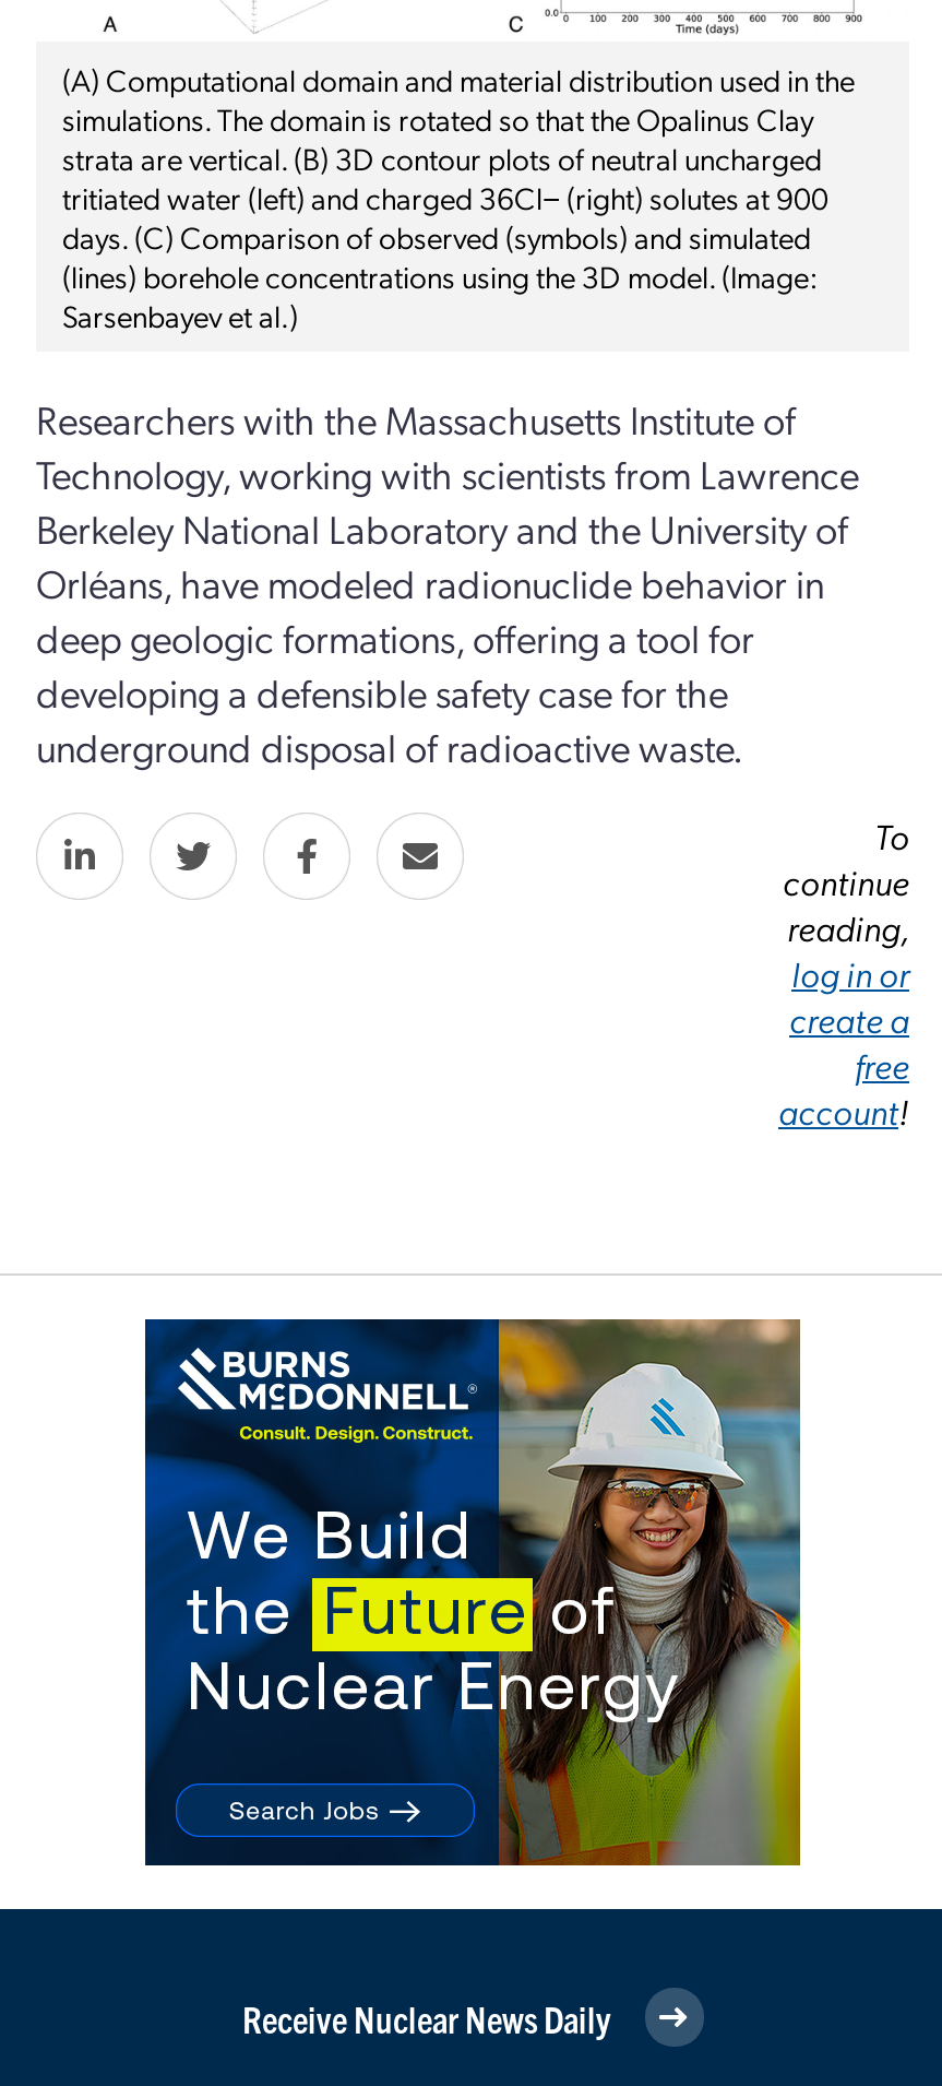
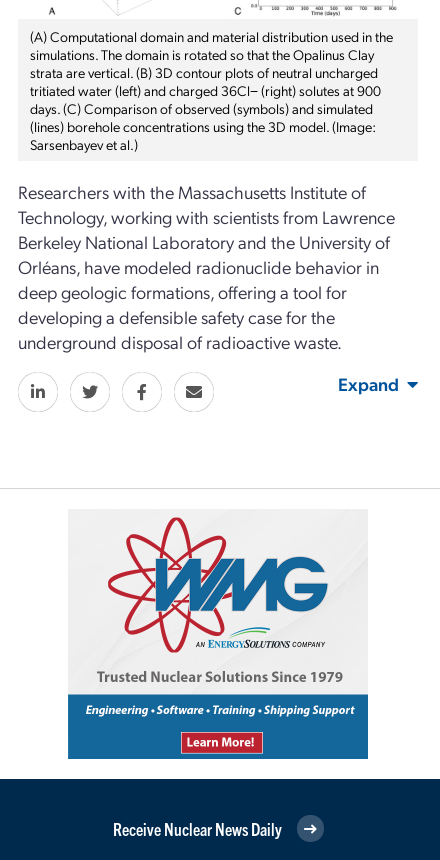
- To
- continue
- reading,
- log in or
- create a
- free
- account!
+ Expand

- [image]
+ [image]
